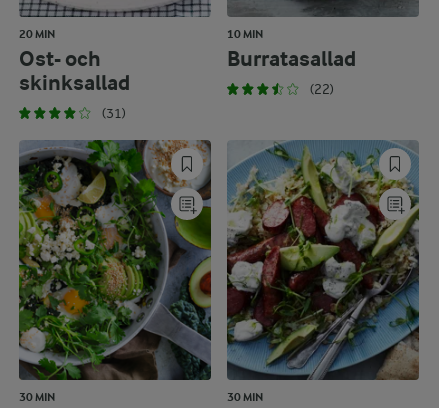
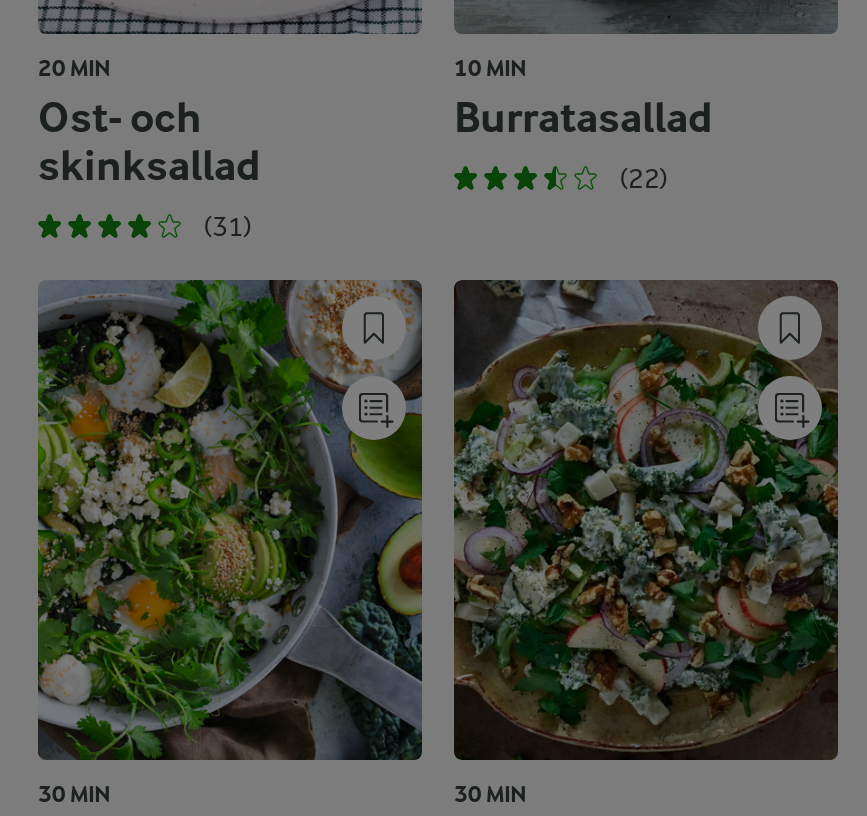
- [image]
+ [image]
